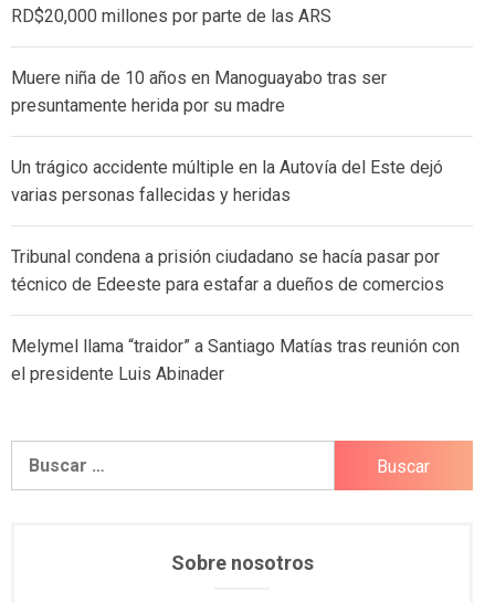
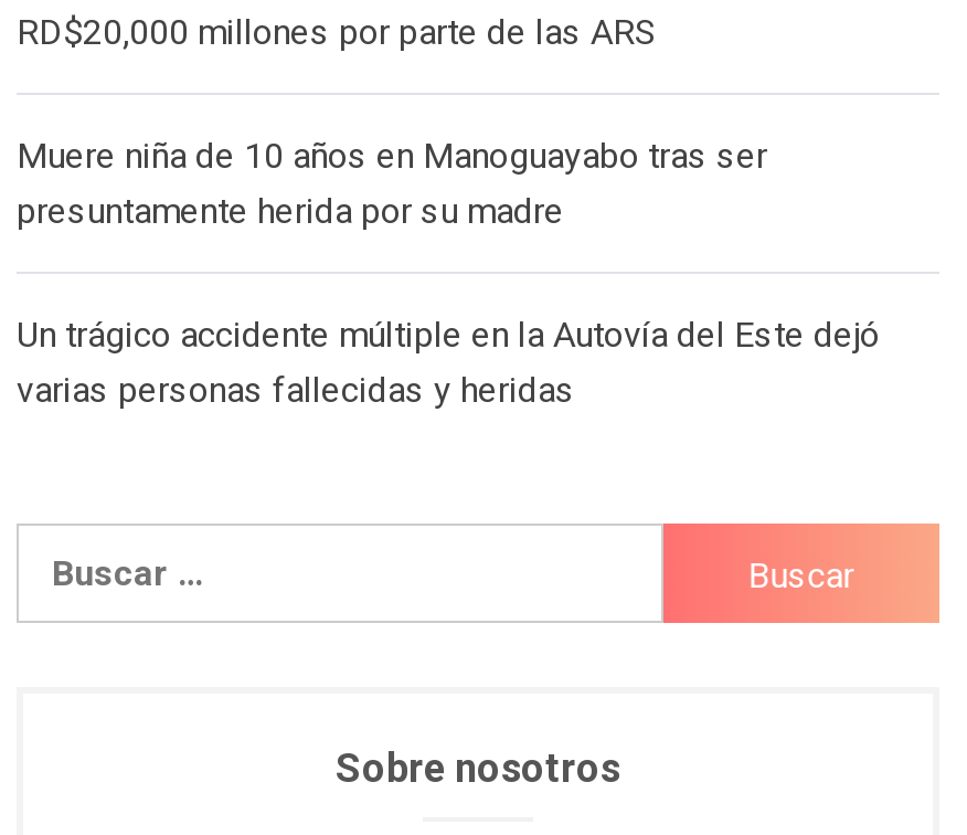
- Tribunal condena a prisión ciudadano se hacía pasar por
- técnico de Edeeste para estafar a dueños de comercios
- Melymel llama “traidor” a Santiago Matías tras reunión con
- el presidente Luis Abinader
